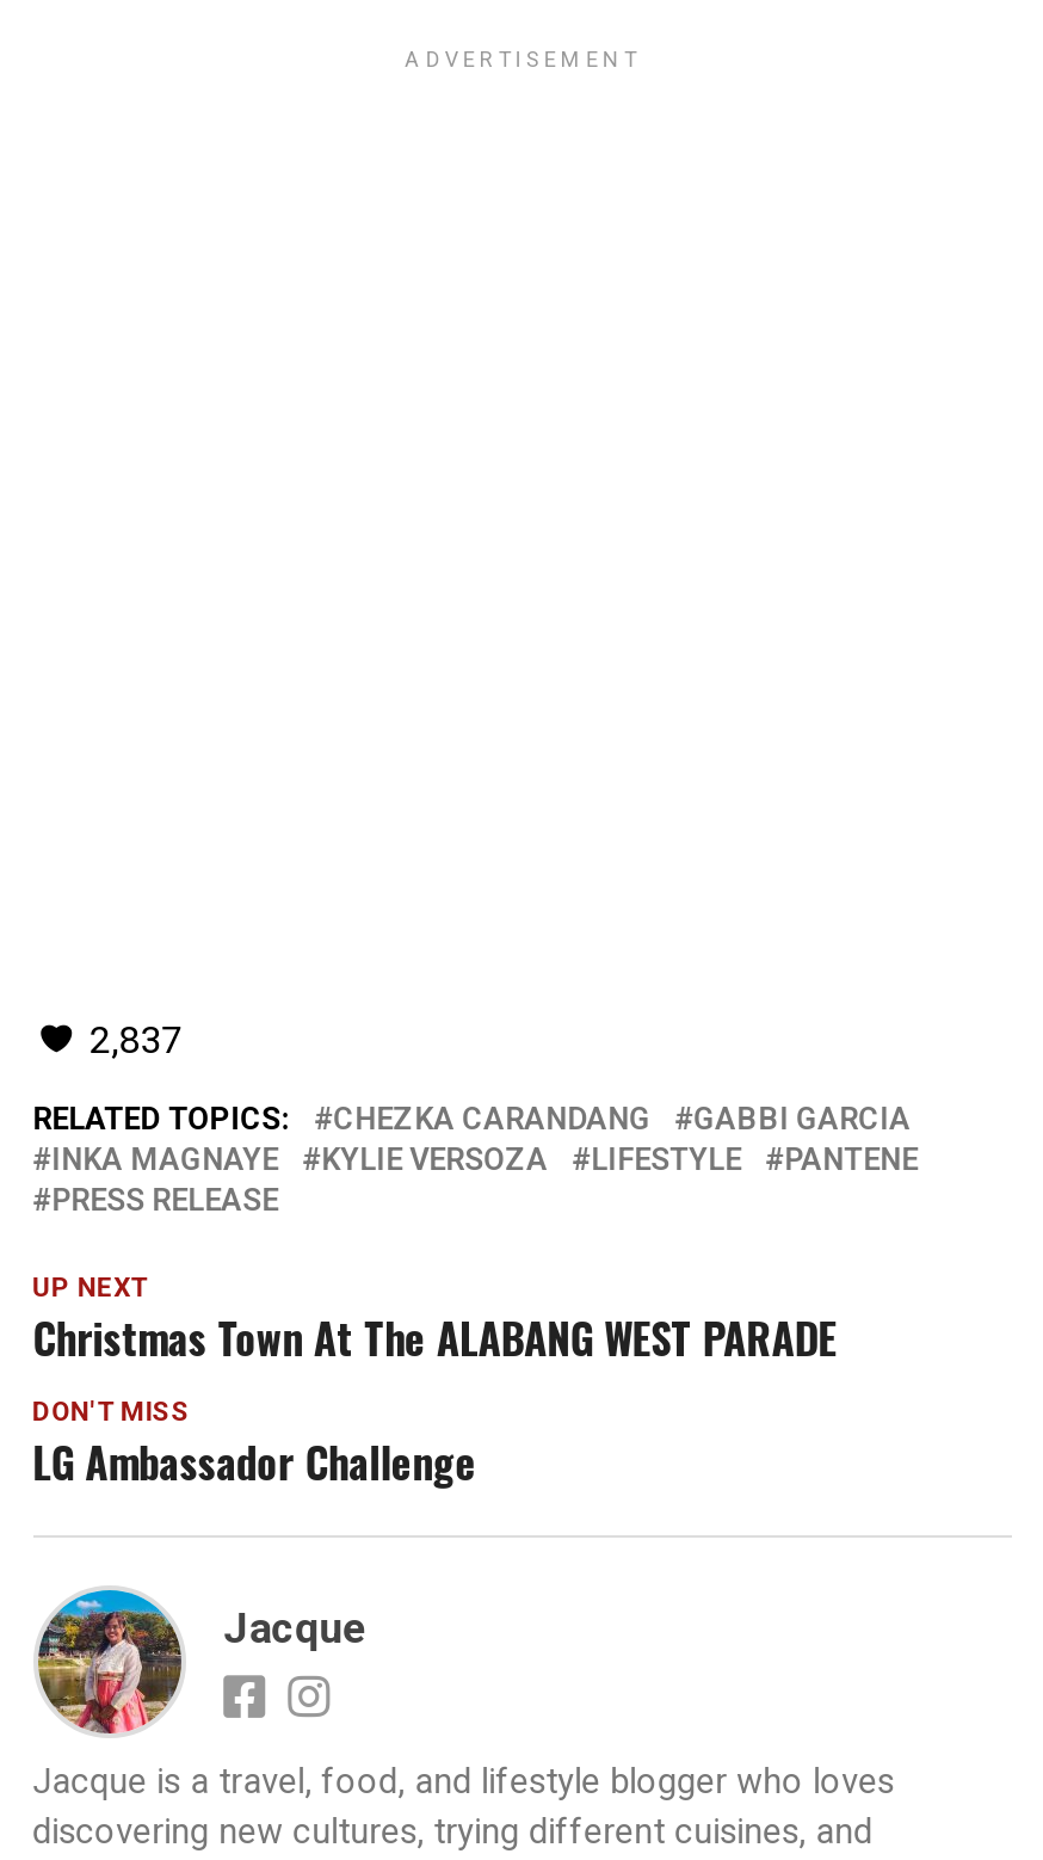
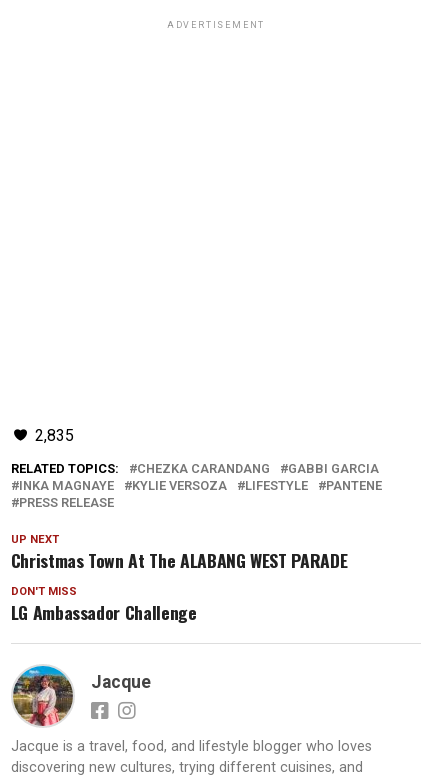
- 2,837
+ 2,835
